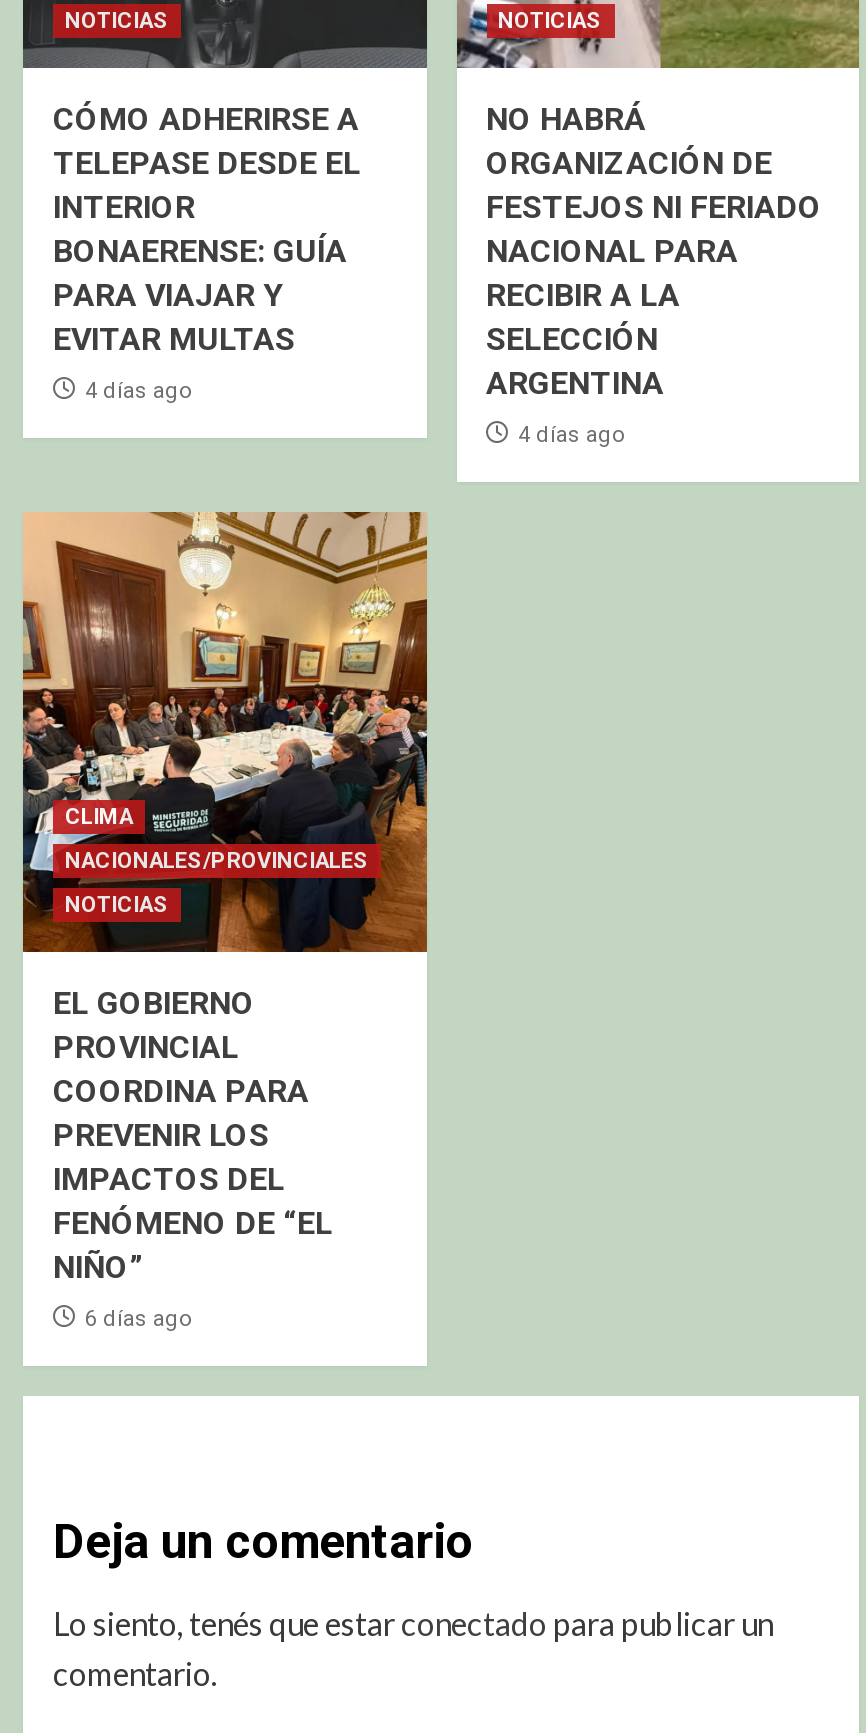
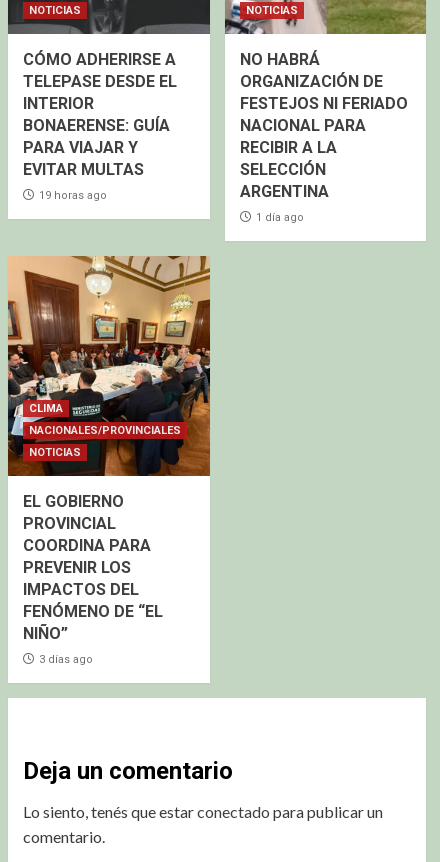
- 4 días ago
+ 19 horas ago

- 4 días ago
+ 1 día ago

- 6 días ago
+ 3 días ago
